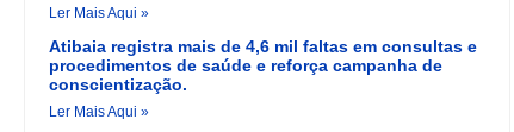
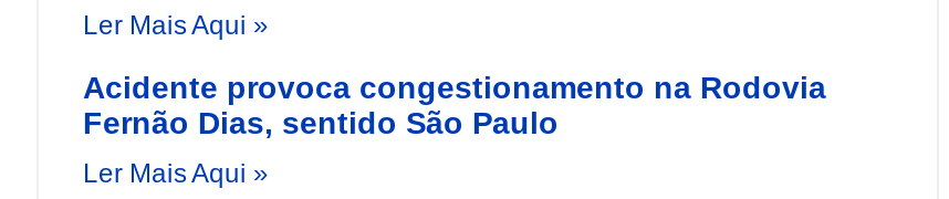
- Atibaia registra mais de 4,6 mil faltas em consultas e
- procedimentos de saúde e reforça campanha de
- conscientização.
+ Acidente provoca congestionamento na Rodovia
+ Fernão Dias, sentido São Paulo
